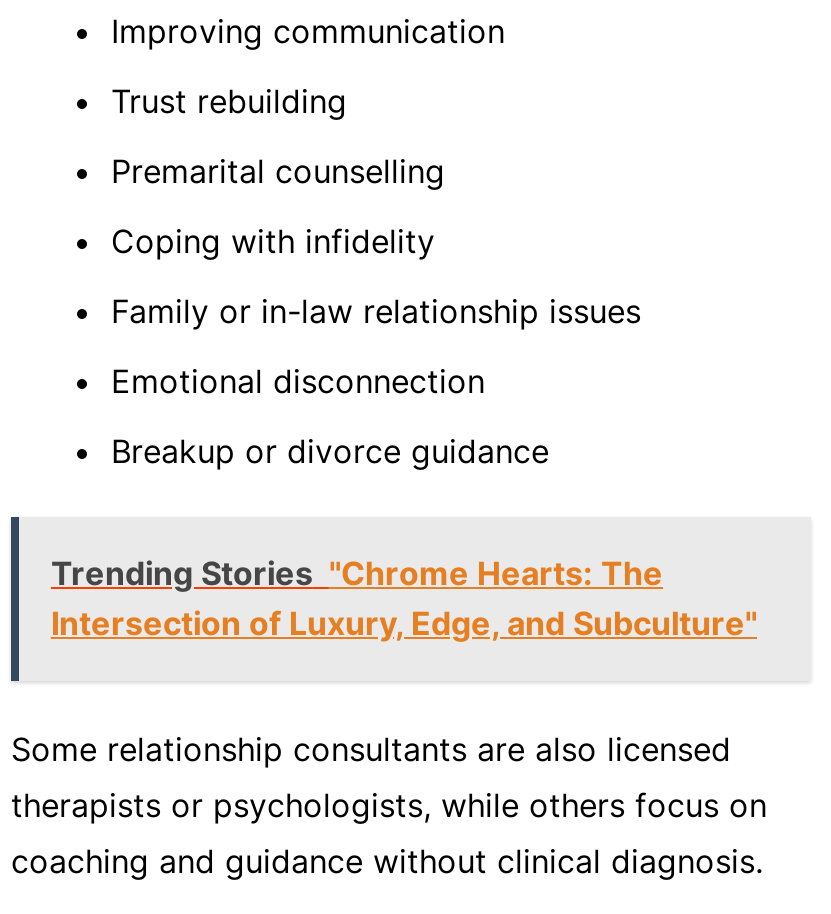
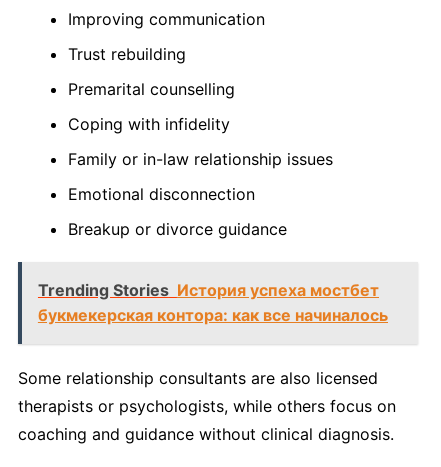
- Trending Stories "Chrome Hearts: The
- Intersection of Luxury, Edge, and Subculture"
+ Trending Stories История успеха мостбет
+ букмекерская контора: как все начиналось
